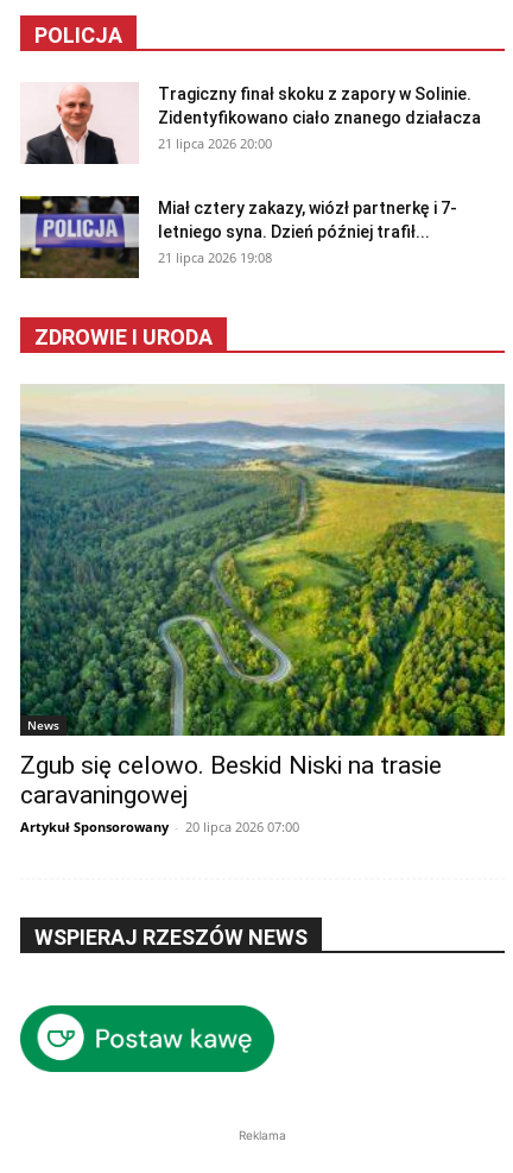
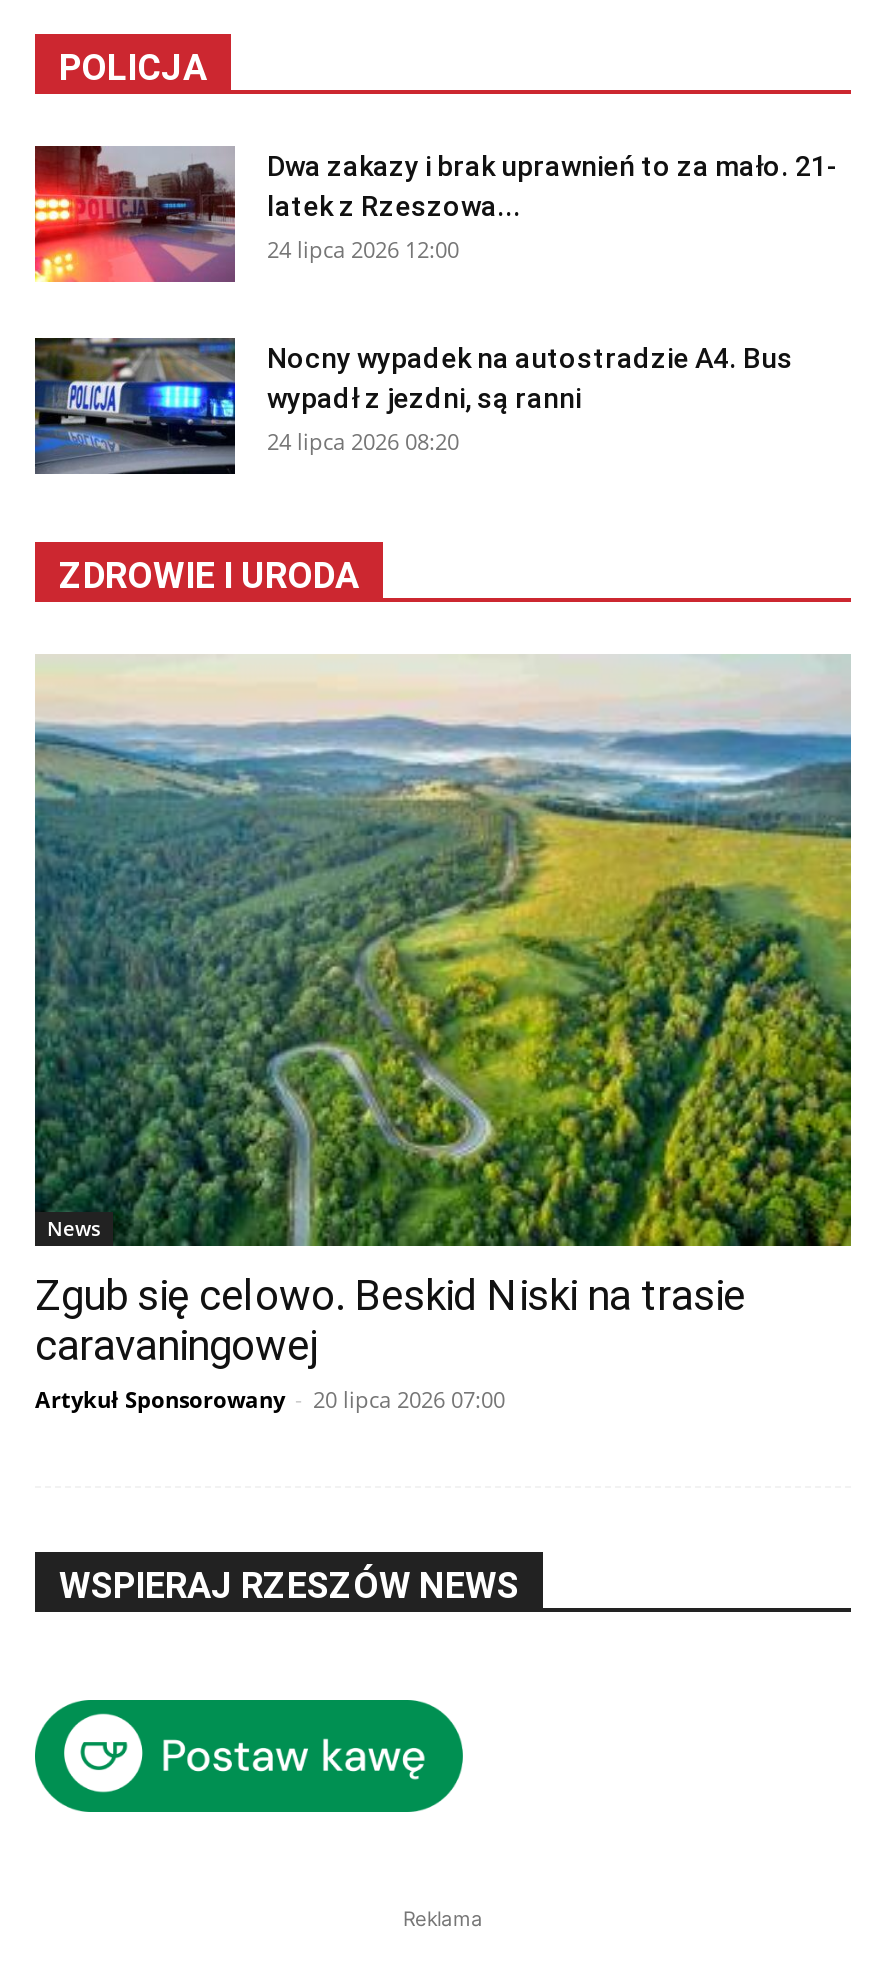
- [image]
- Tragiczny finał skoku z zapory w Solinie.
- Zidentyfikowano ciało znanego działacza
- 21 lipca 2026 20:00
+ [image]
+ Dwa zakazy i brak uprawnień to za mało. 21-
+ latek z Rzeszowa...
+ 24 lipca 2026 12:00

- [image]
- Miał cztery zakazy, wiózł partnerkę i 7-
- letniego syna. Dzień później trafił...
- 21 lipca 2026 19:08
+ [image]
+ Nocny wypadek na autostradzie A4. Bus
+ wypadł z jezdni, są ranni
+ 24 lipca 2026 08:20
